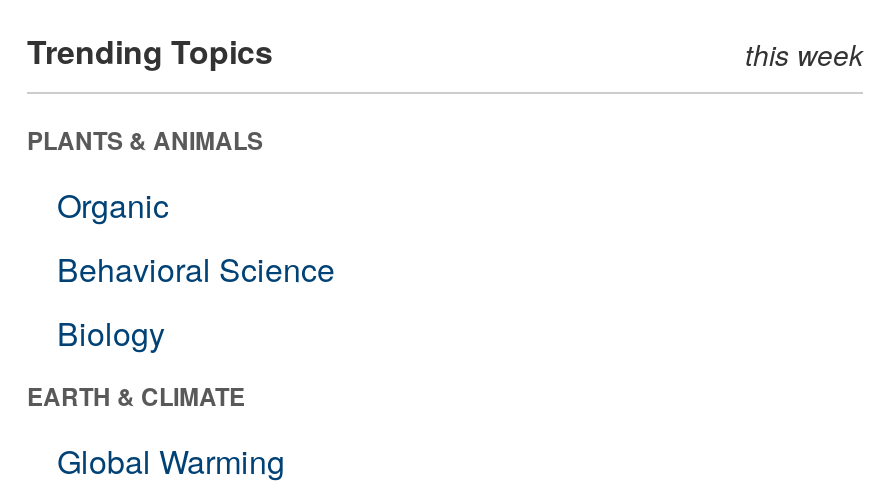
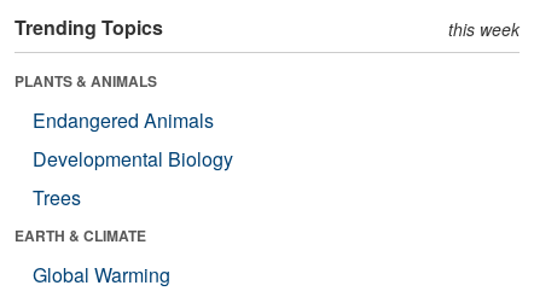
- Organic
- Behavioral Science
- Biology
+ Endangered Animals
+ Developmental Biology
+ Trees
